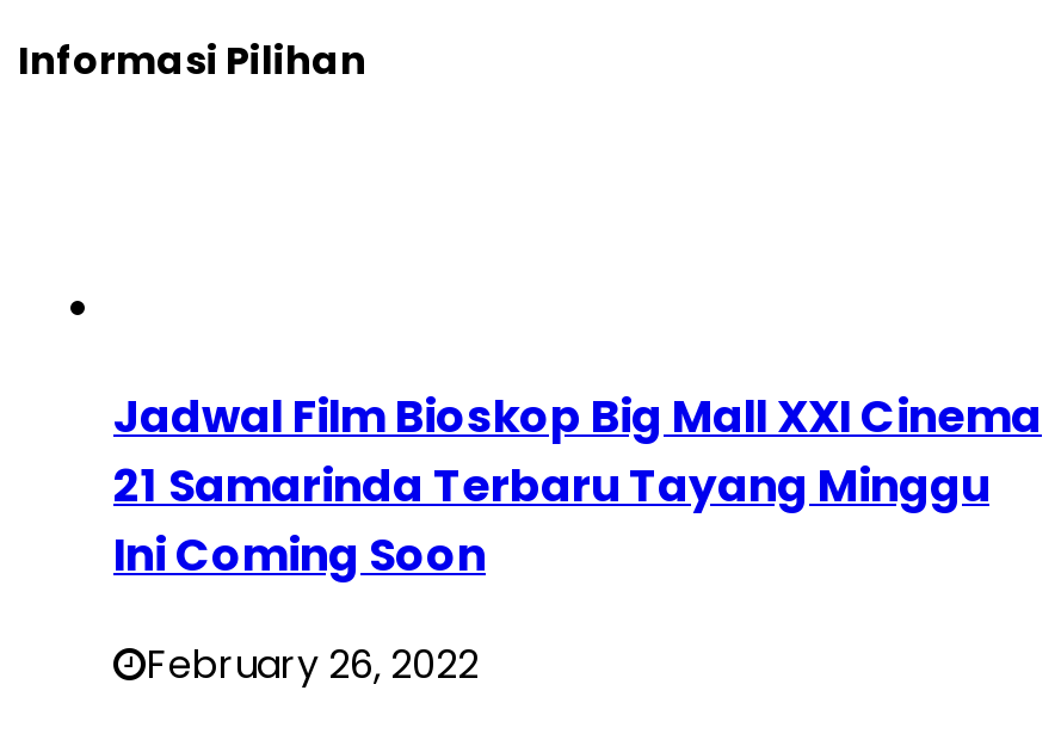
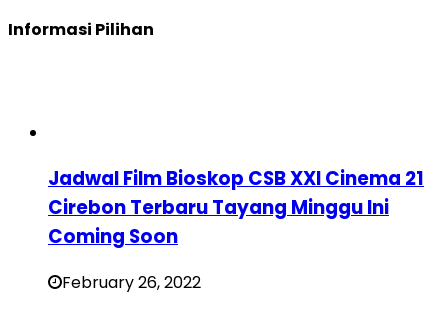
- Jadwal Film Bioskop Big Mall XXI Cinema
- 21 Samarinda Terbaru Tayang Minggu
- Ini Coming Soon
+ Jadwal Film Bioskop CSB XXI Cinema 21
+ Cirebon Terbaru Tayang Minggu Ini
+ Coming Soon
